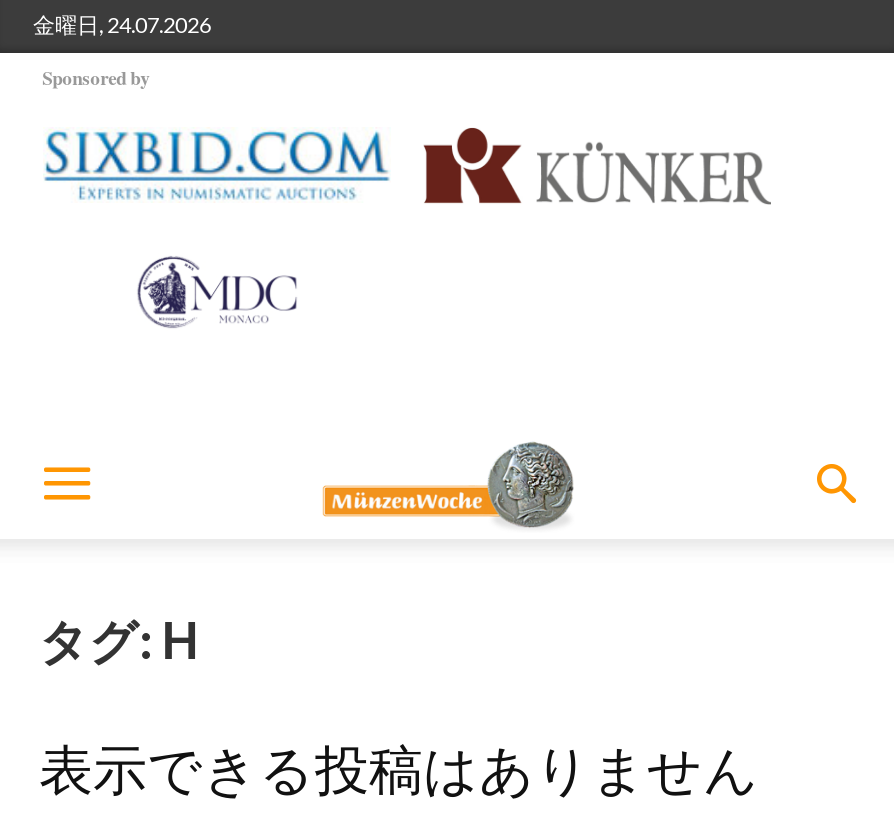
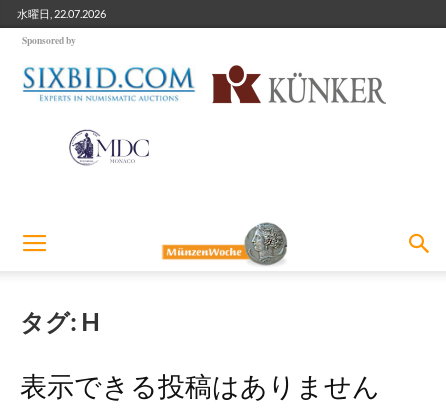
- 金曜日, 24.07.2026
+ 水曜日, 22.07.2026
